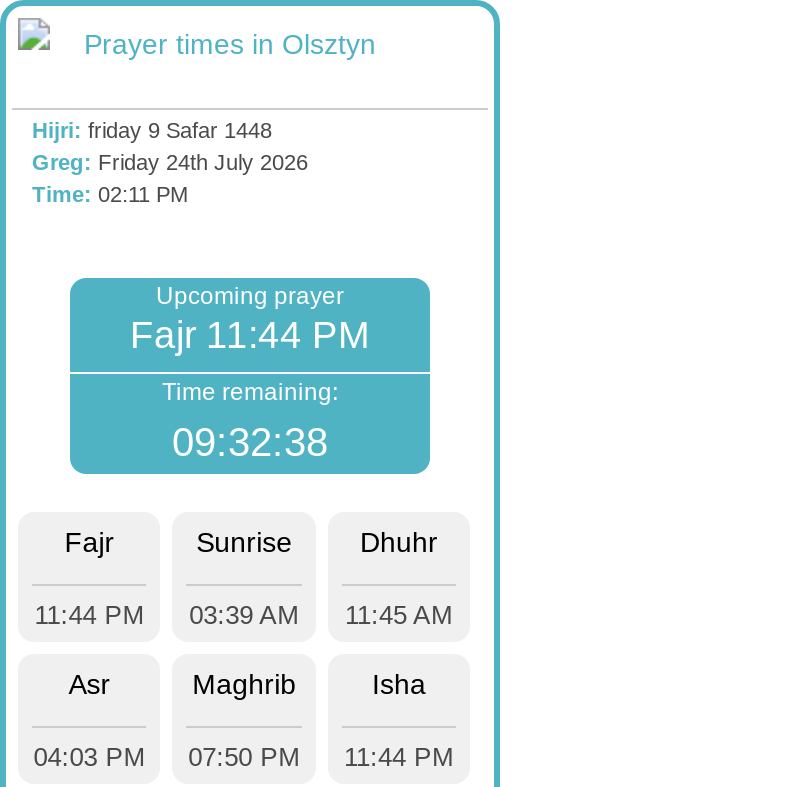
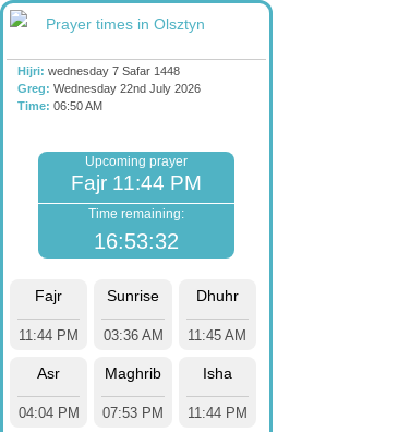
- Hijri: friday 9 Safar 1448
+ Hijri: wednesday 7 Safar 1448

- Greg: Friday 24th July 2026
+ Greg: Wednesday 22nd July 2026

- Time: 02:11 PM
+ Time: 06:50 AM

- 09:32:38
+ 16:53:32

- 11:44 PM 03:39 AM 11:45 AM
+ 11:44 PM 03:36 AM 11:45 AM

- 04:03 PM
+ 04:04 PM

- 07:50 PM
+ 07:53 PM
